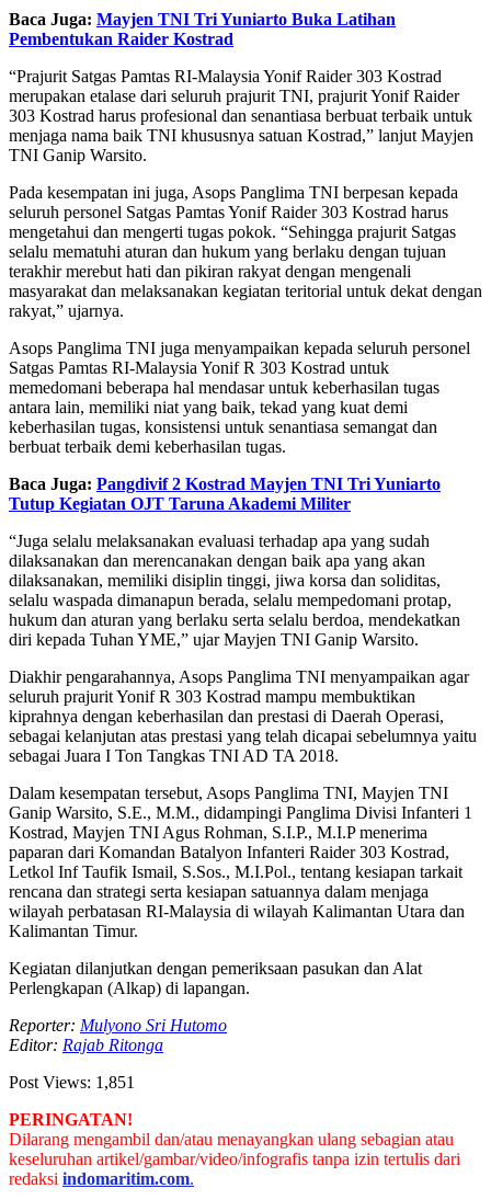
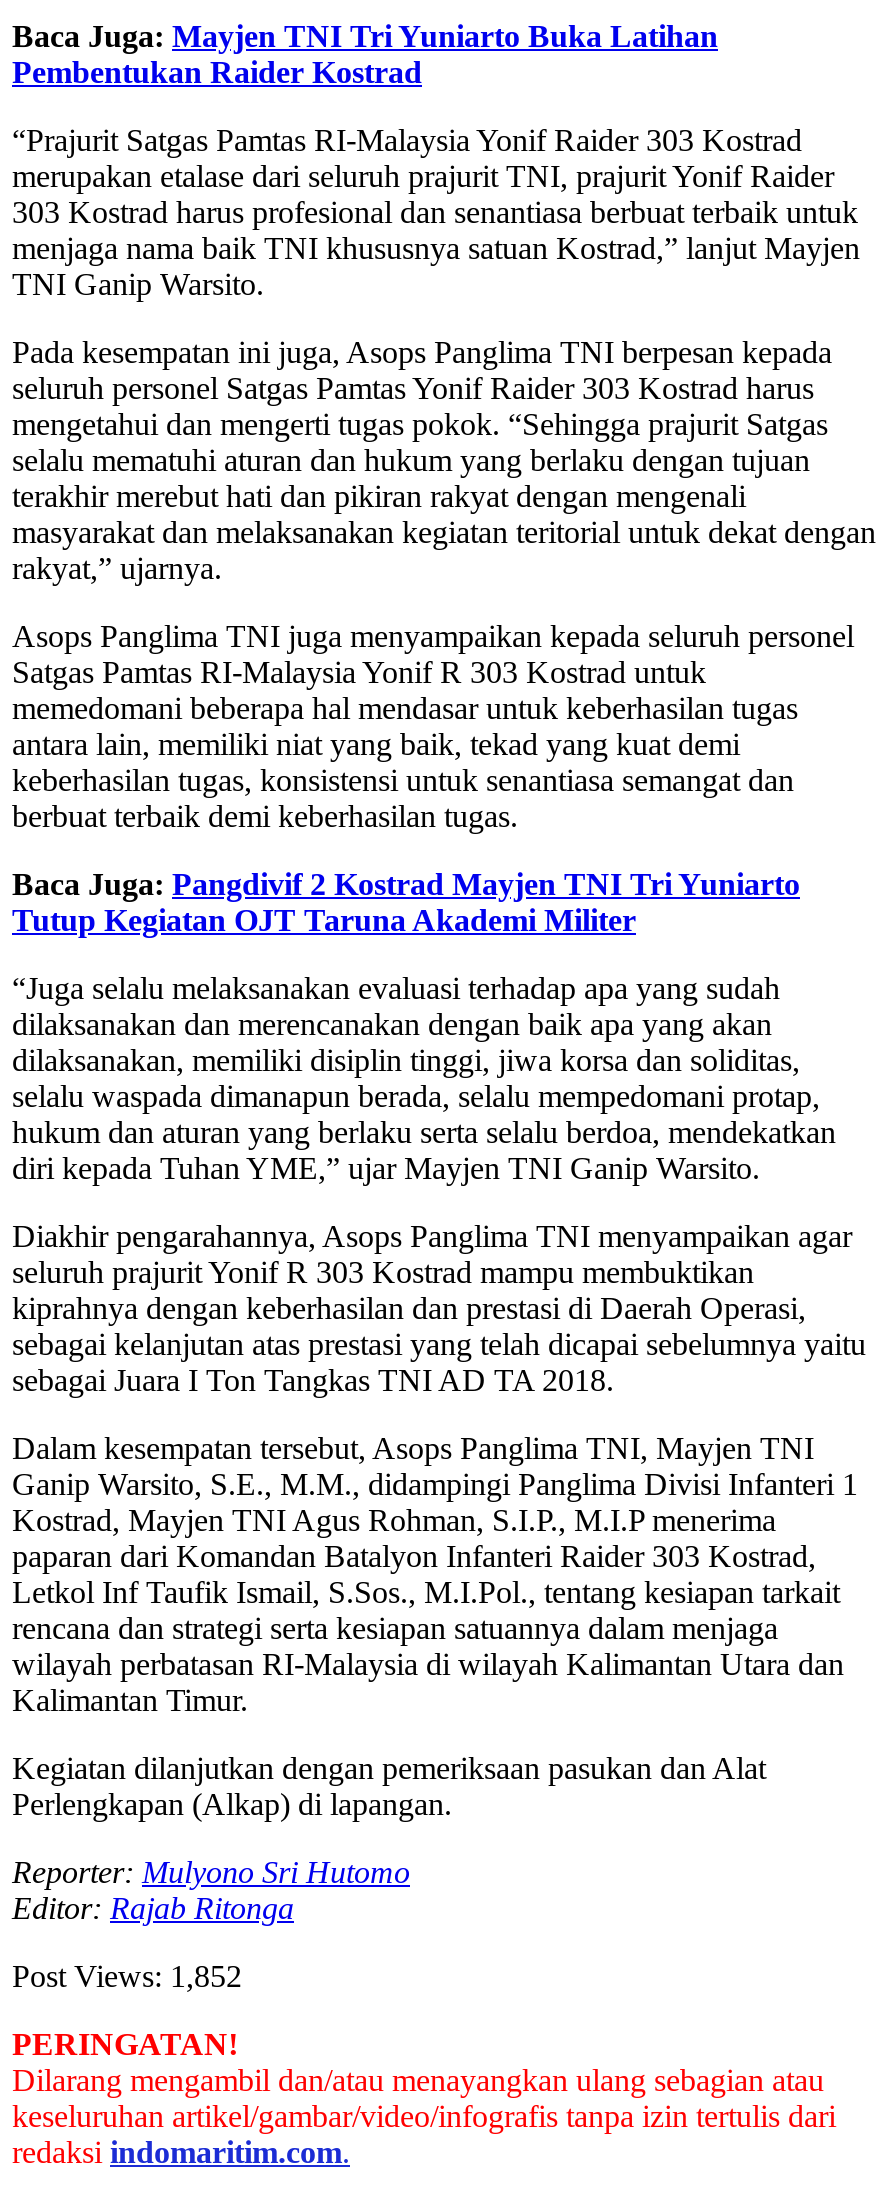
- Post Views: 1,851
+ Post Views: 1,852
